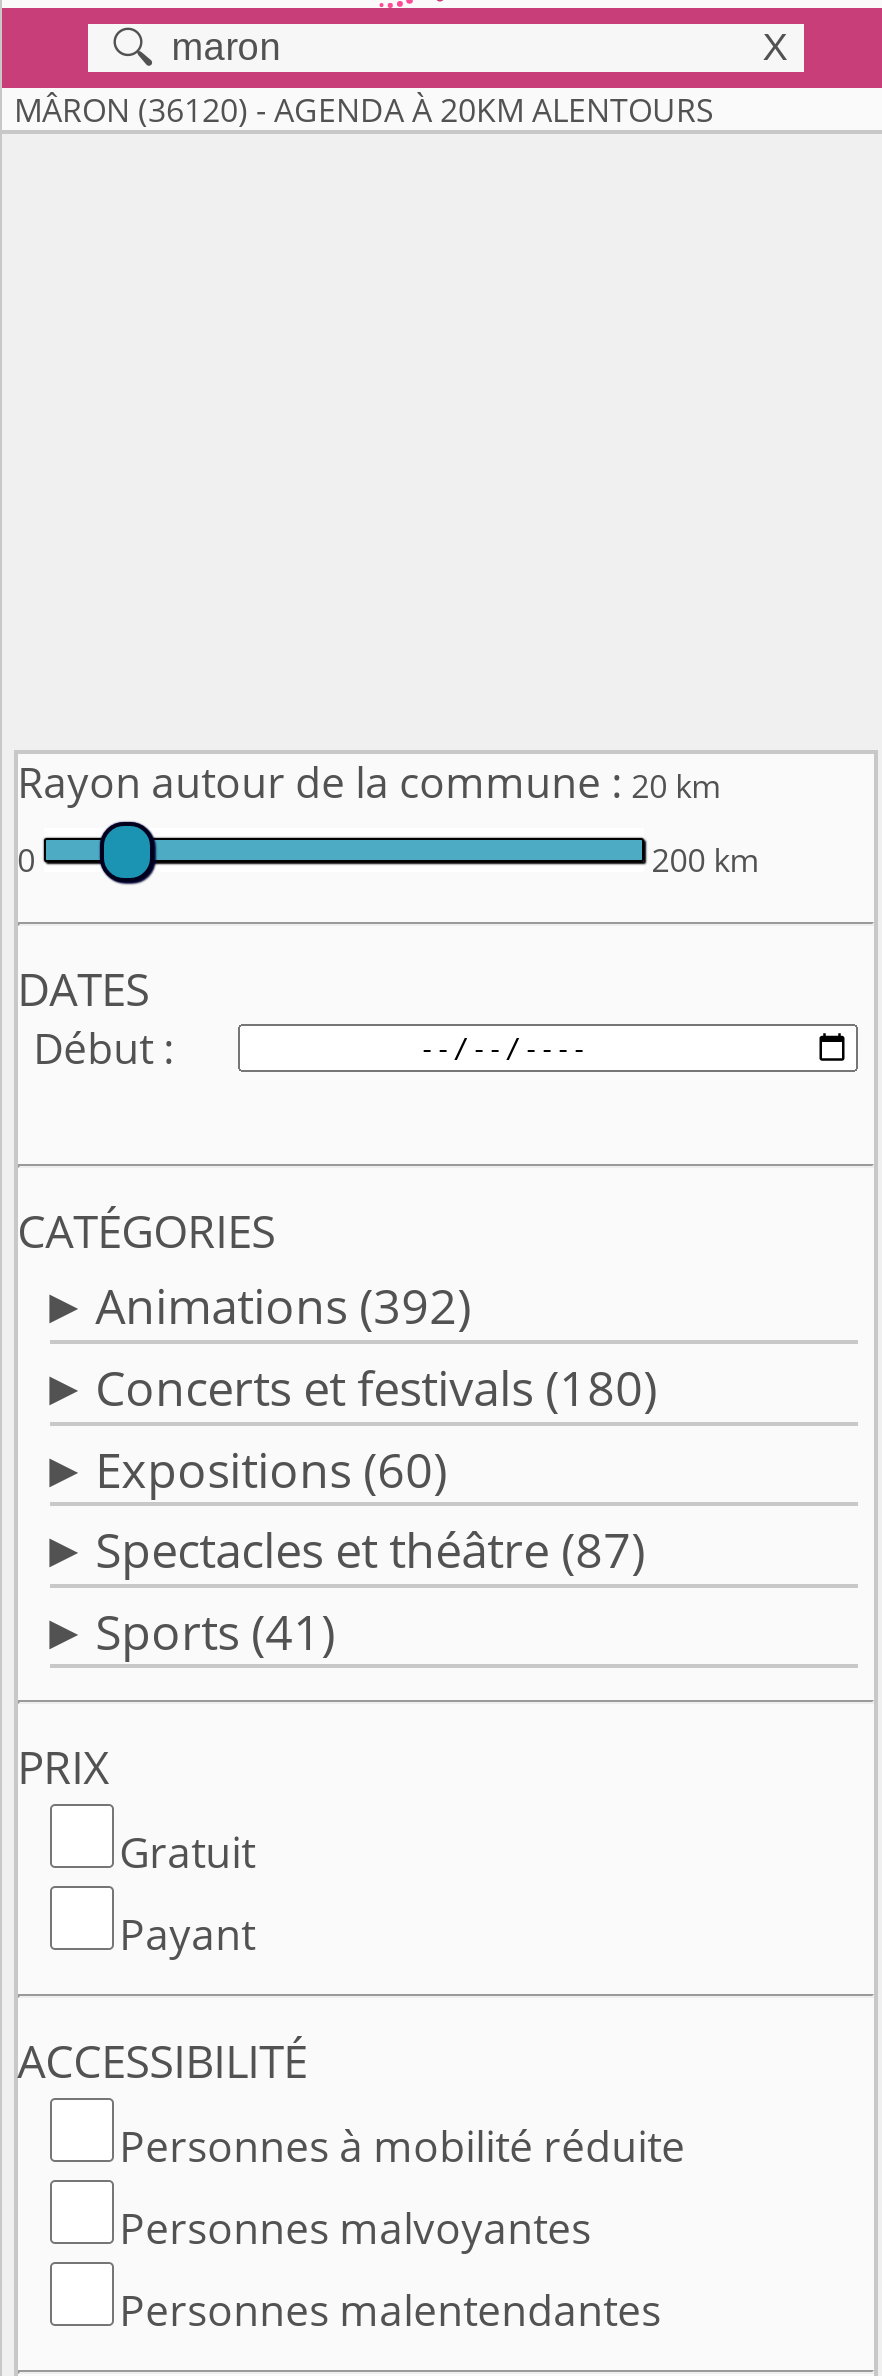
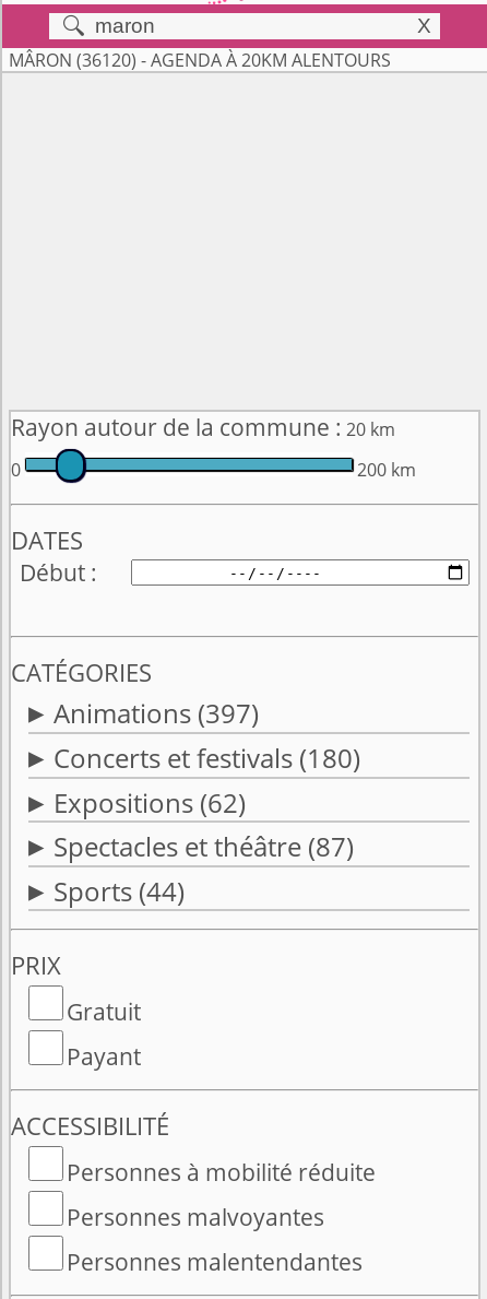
- Animations (392)
+ Animations (397)

- Expositions (60)
+ Expositions (62)

- Sports (41)
+ Sports (44)
